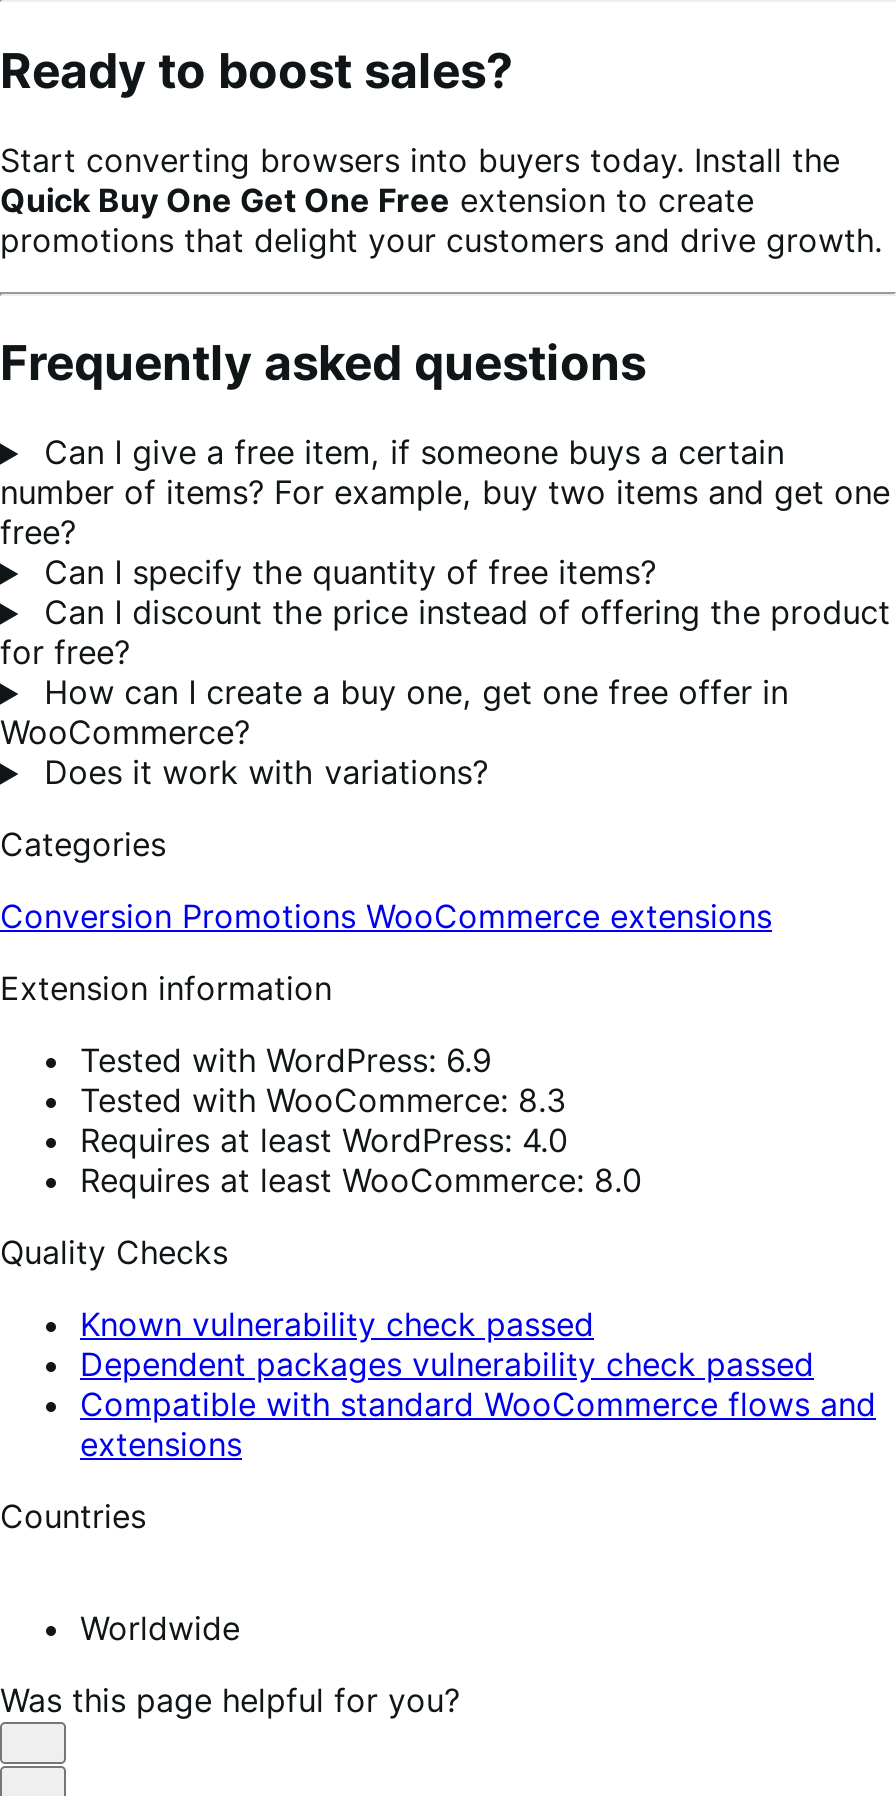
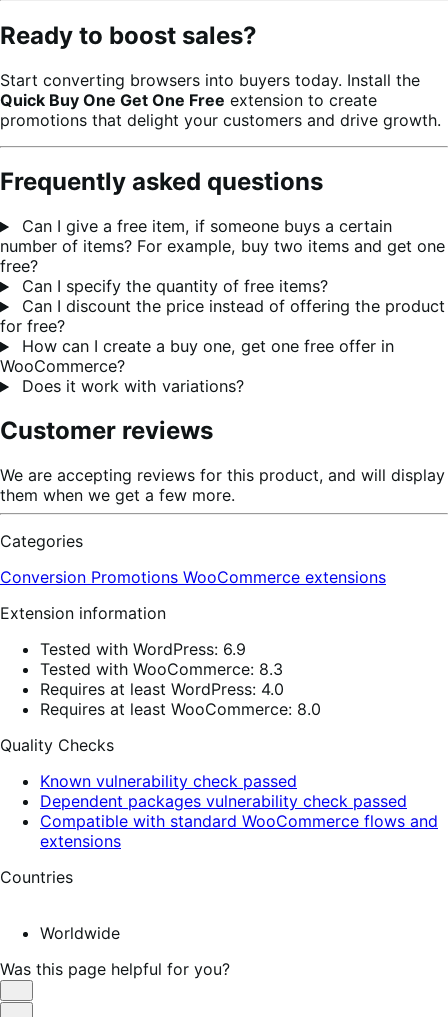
+ Customer reviews
+ We are accepting reviews for this product, and will display
+ them when we get a few more.
